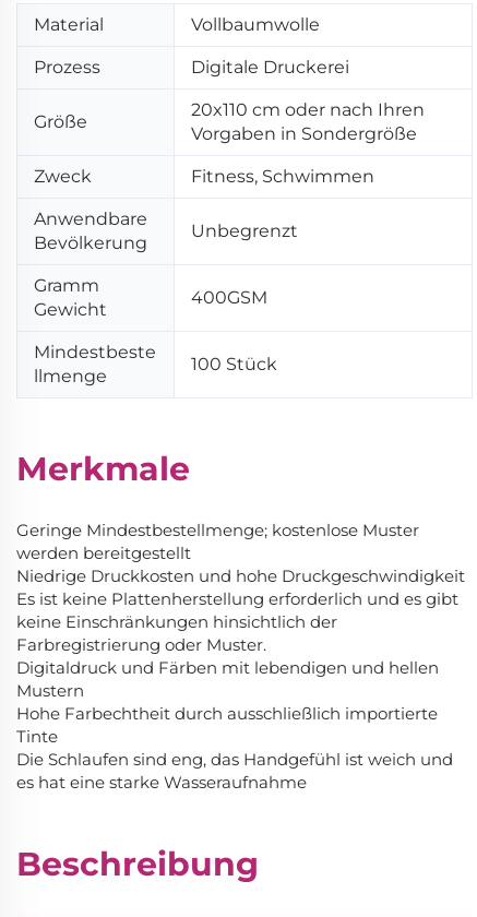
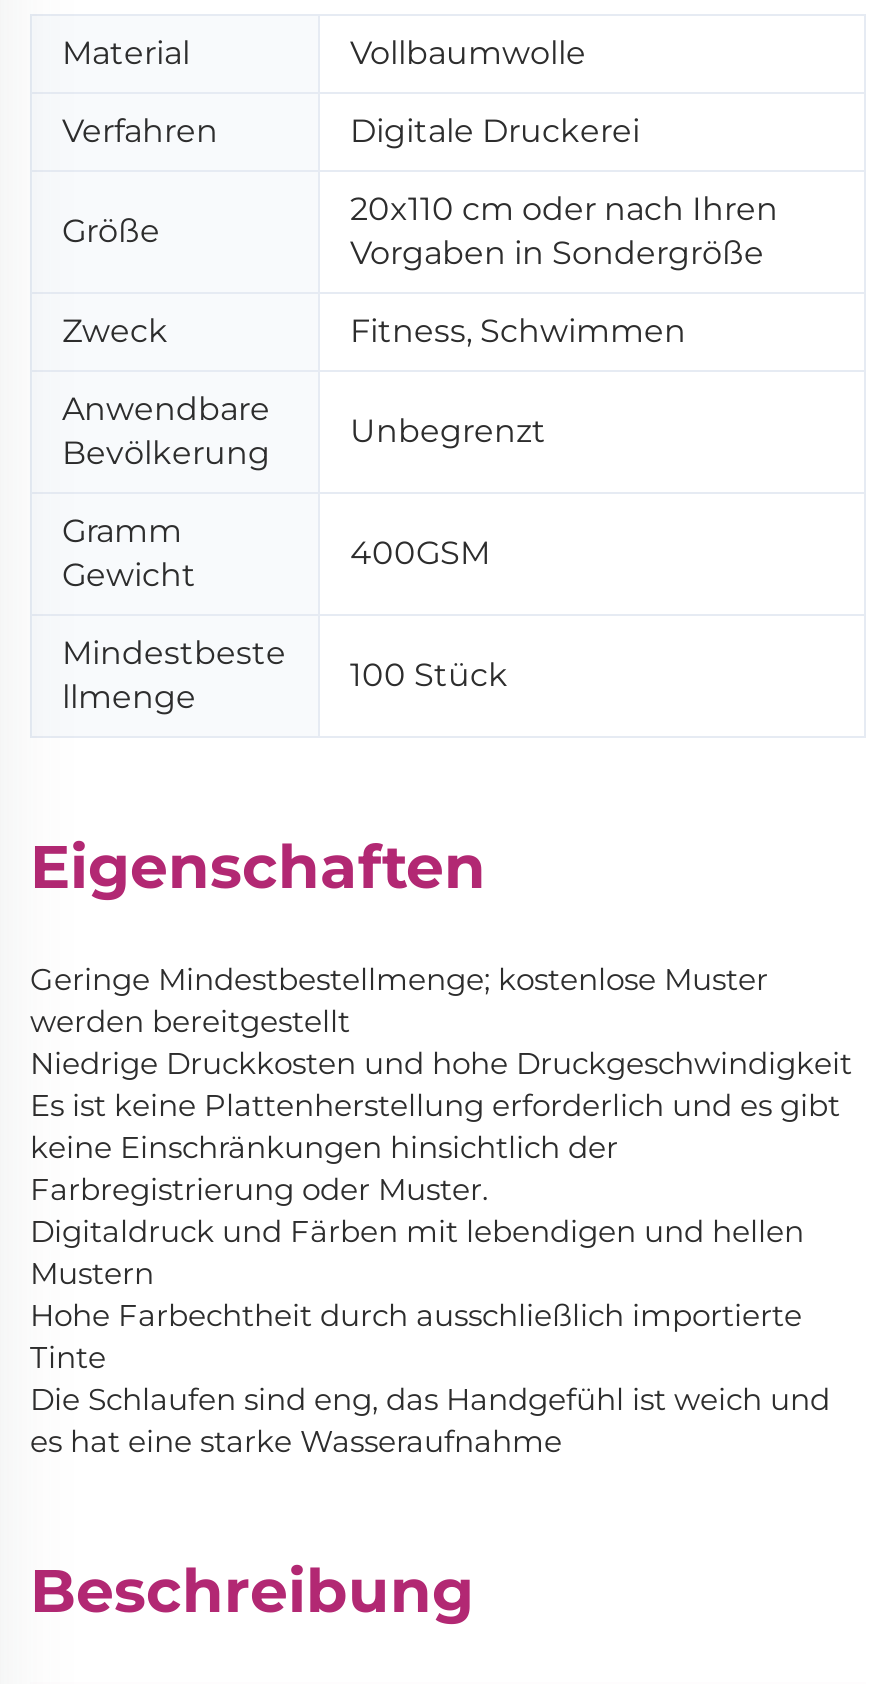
- Prozess
+ Verfahren

- Merkmale
+ Eigenschaften
